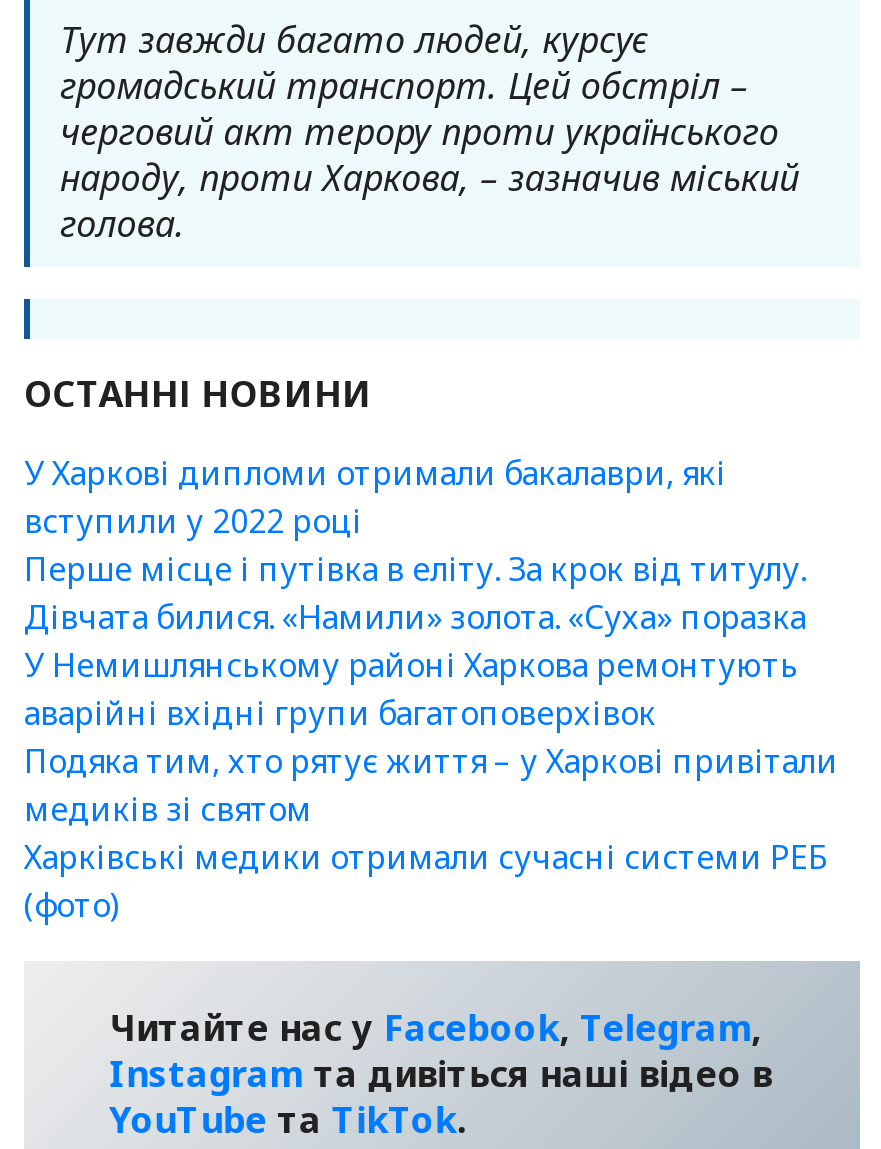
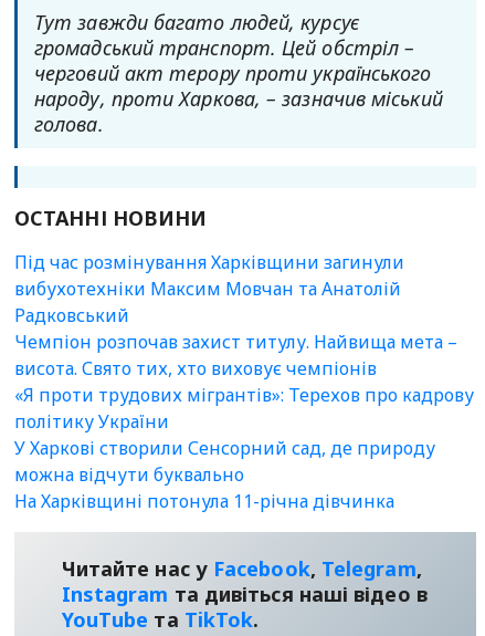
- У Харкові дипломи отримали бакалаври, які
- вступили у 2022 році
- Перше місце і путівка в еліту. За крок від титулу.
- Дівчата билися. «Намили» золота. «Суха» поразка
- У Немишлянському районі Харкова ремонтують
- аварійні вхідні групи багатоповерхівок
- Подяка тим, хто рятує життя – у Харкові привітали
- медиків зі святом
- Харківські медики отримали сучасні системи РЕБ
- (фото)
+ Під час розмінування Харківщини загинули
+ вибухотехніки Максим Мовчан та Анатолій
+ Радковський
+ Чемпіон розпочав захист титулу. Найвища мета –
+ висота. Свято тих, хто виховує чемпіонів
+ «Я проти трудових мігрантів»: Терехов про кадрову
+ політику України
+ У Харкові створили Сенсорний сад, де природу
+ можна відчути буквально
+ На Харківщині потонула 11-річна дівчинка
